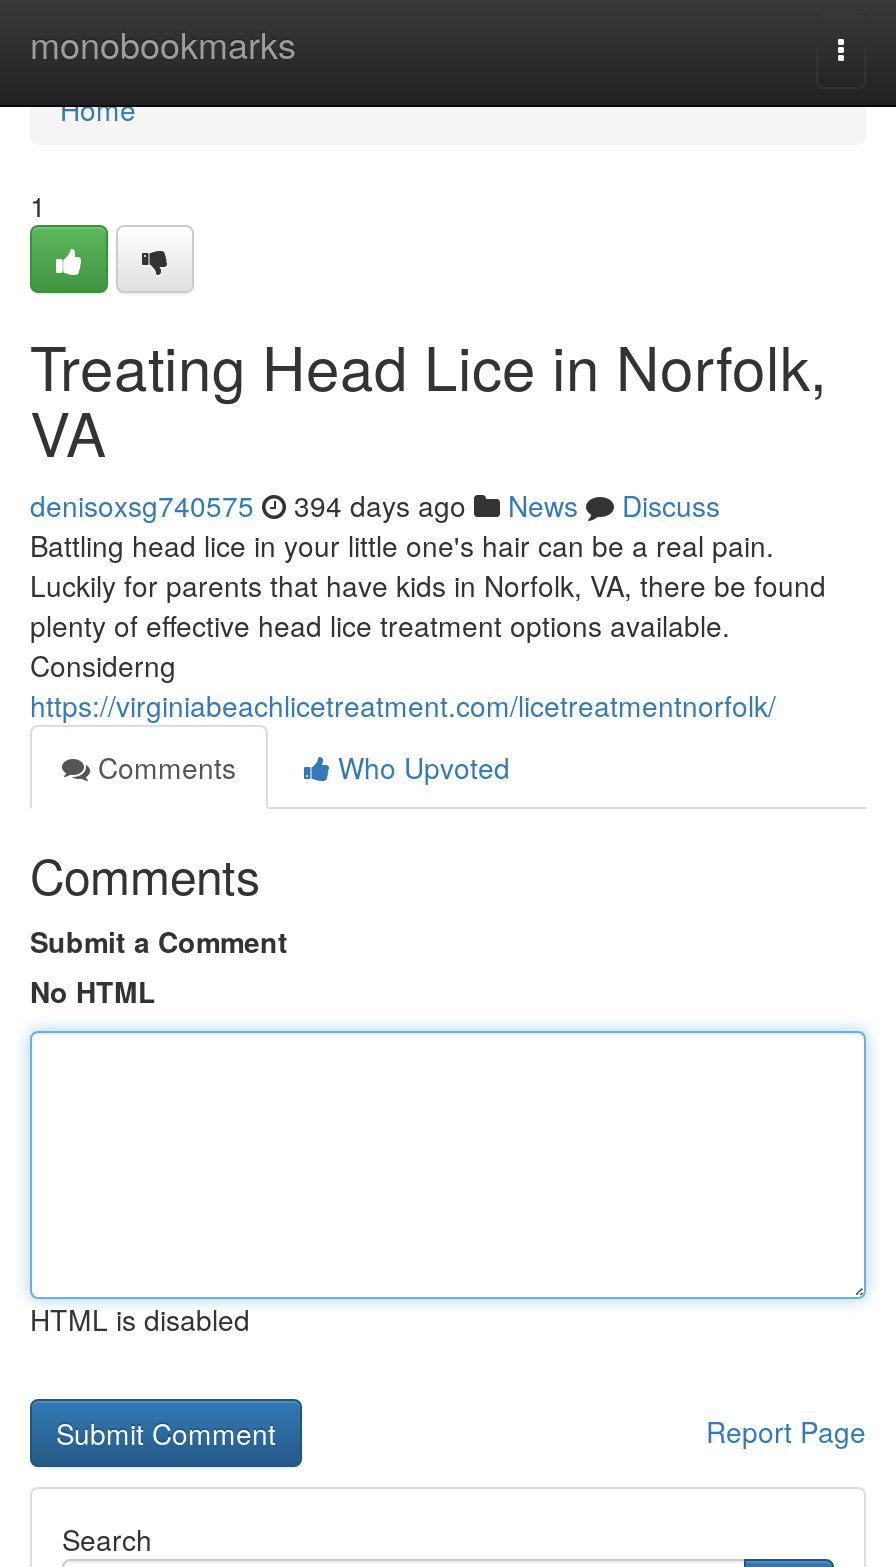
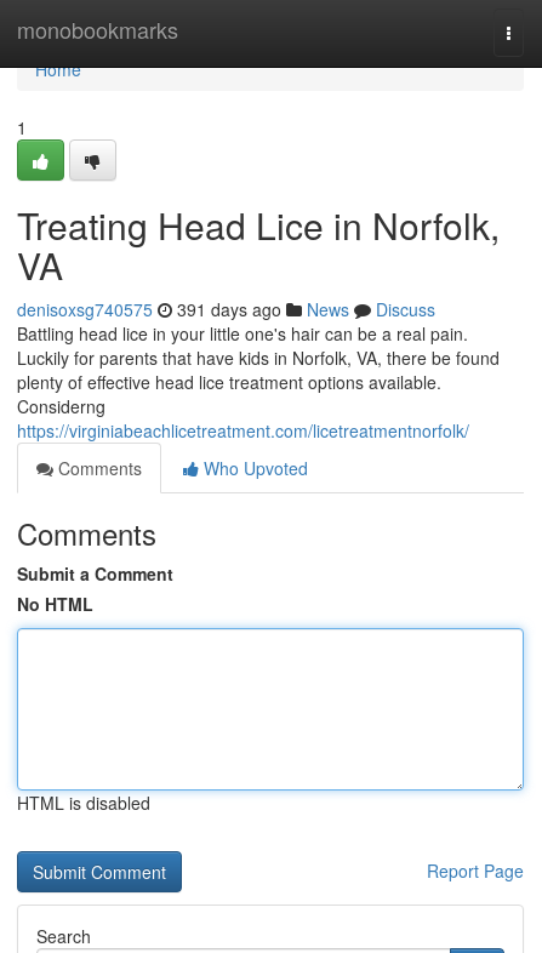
- denisoxsg740575 394 days ago News Discuss
+ denisoxsg740575 391 days ago News Discuss
